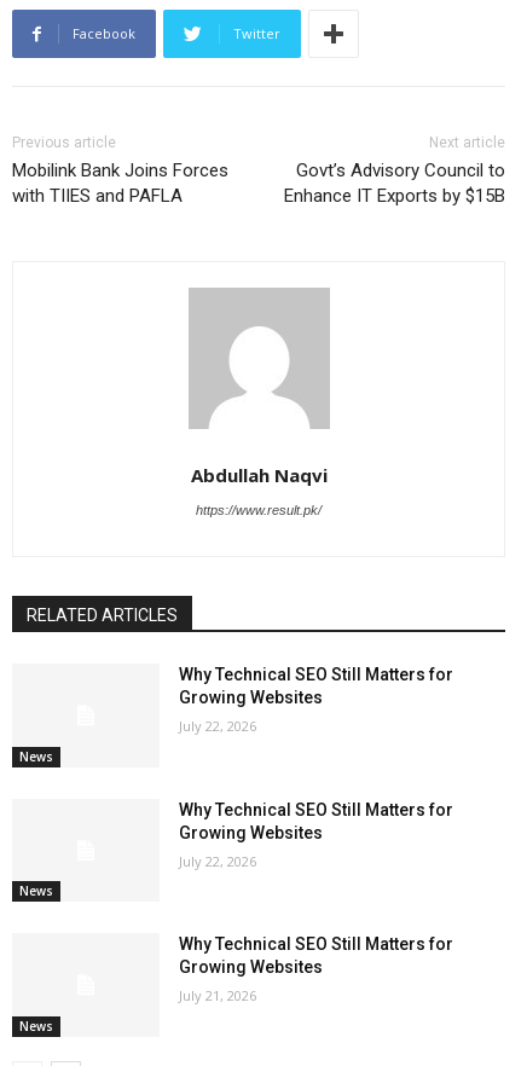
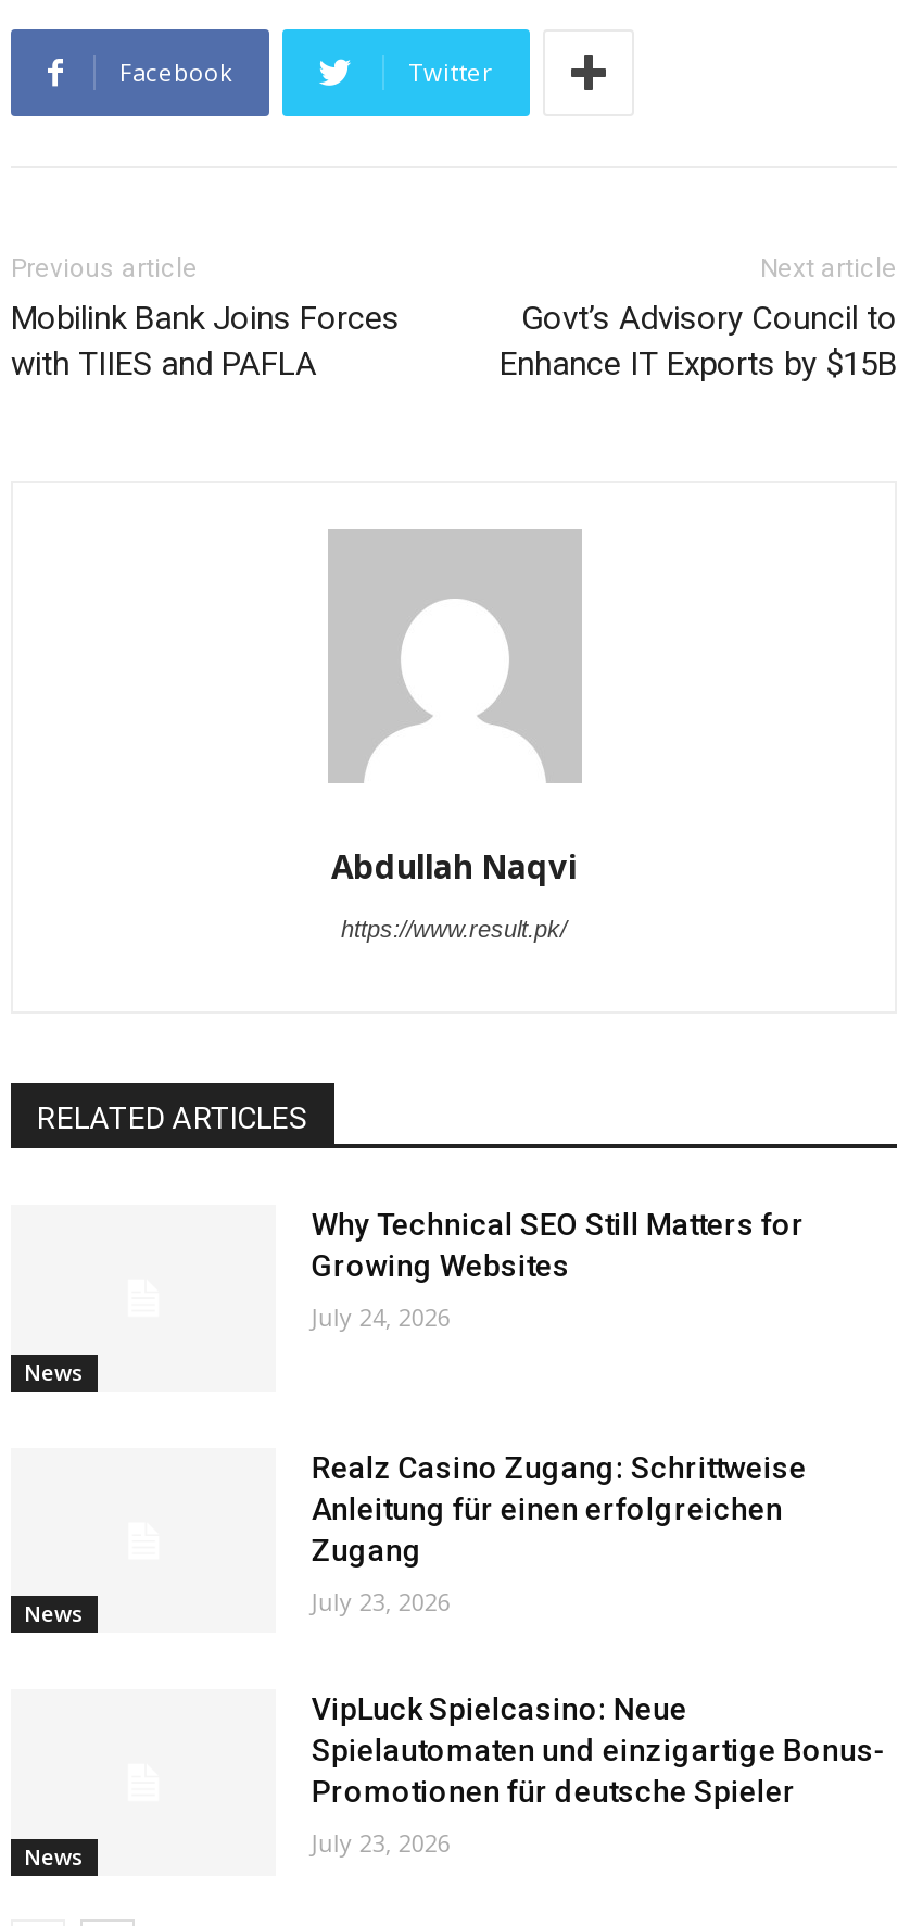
- July 22, 2026
+ July 24, 2026

- Why Technical SEO Still Matters for
- Growing Websites
+ Realz Casino Zugang: Schrittweise
+ Anleitung für einen erfolgreichen
+ Zugang

- July 22, 2026
+ July 23, 2026

- Why Technical SEO Still Matters for
- Growing Websites
+ VipLuck Spielcasino: Neue
+ Spielautomaten und einzigartige Bonus-
+ Promotionen für deutsche Spieler

- July 21, 2026
+ July 23, 2026
